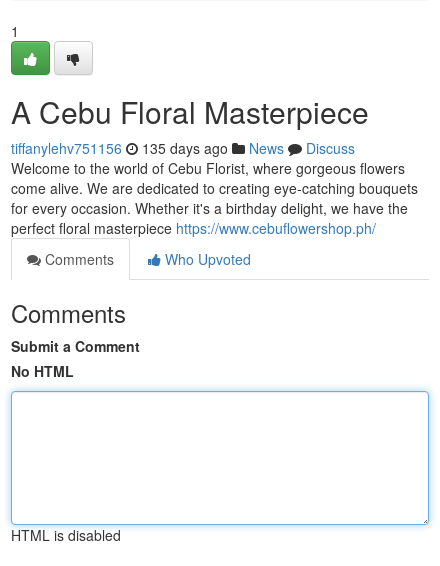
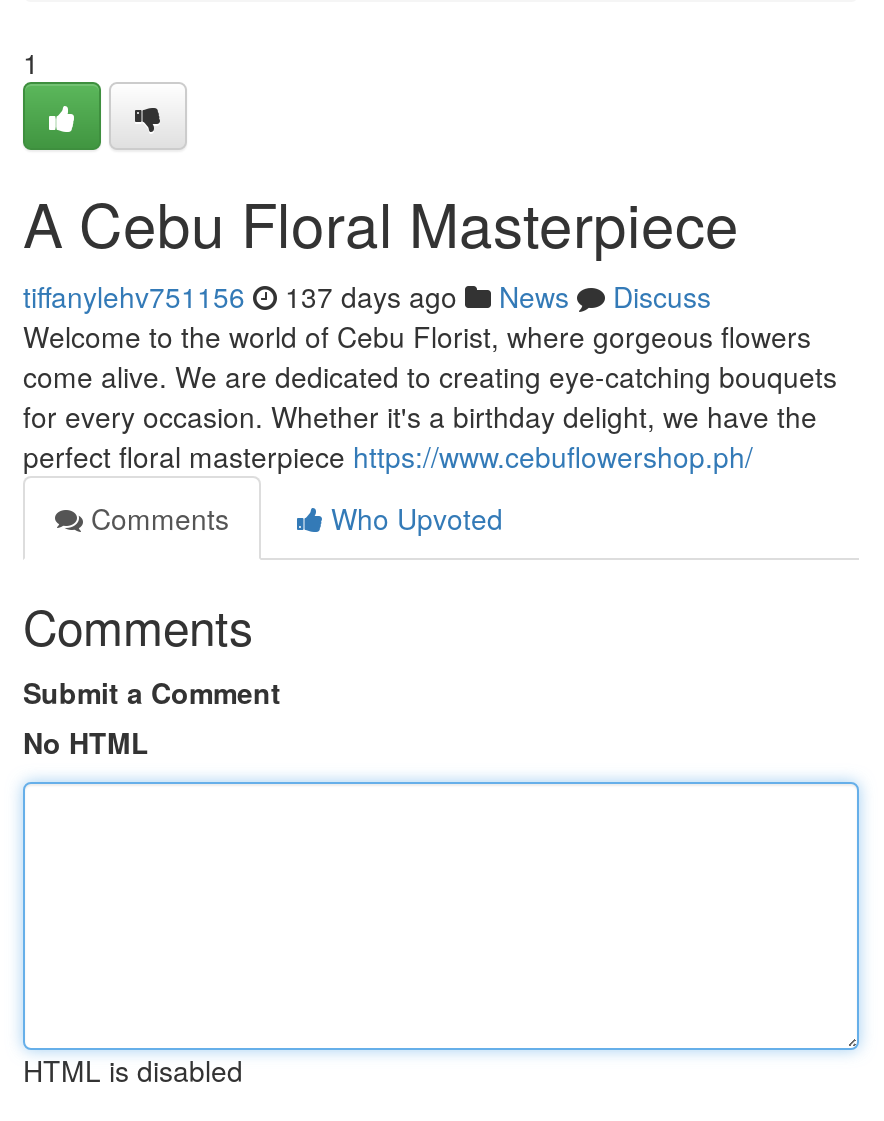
- tiffanylehv751156 135 days ago News Discuss
+ tiffanylehv751156 137 days ago News Discuss
